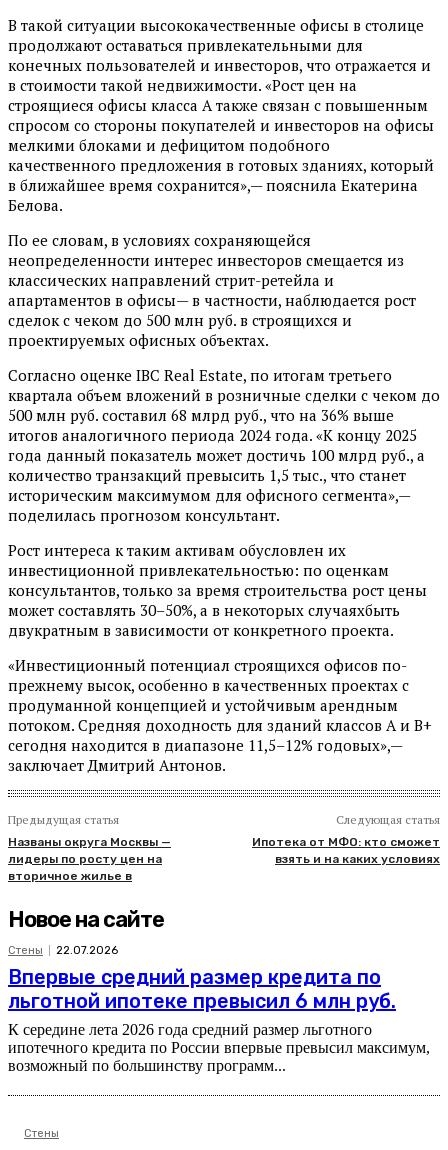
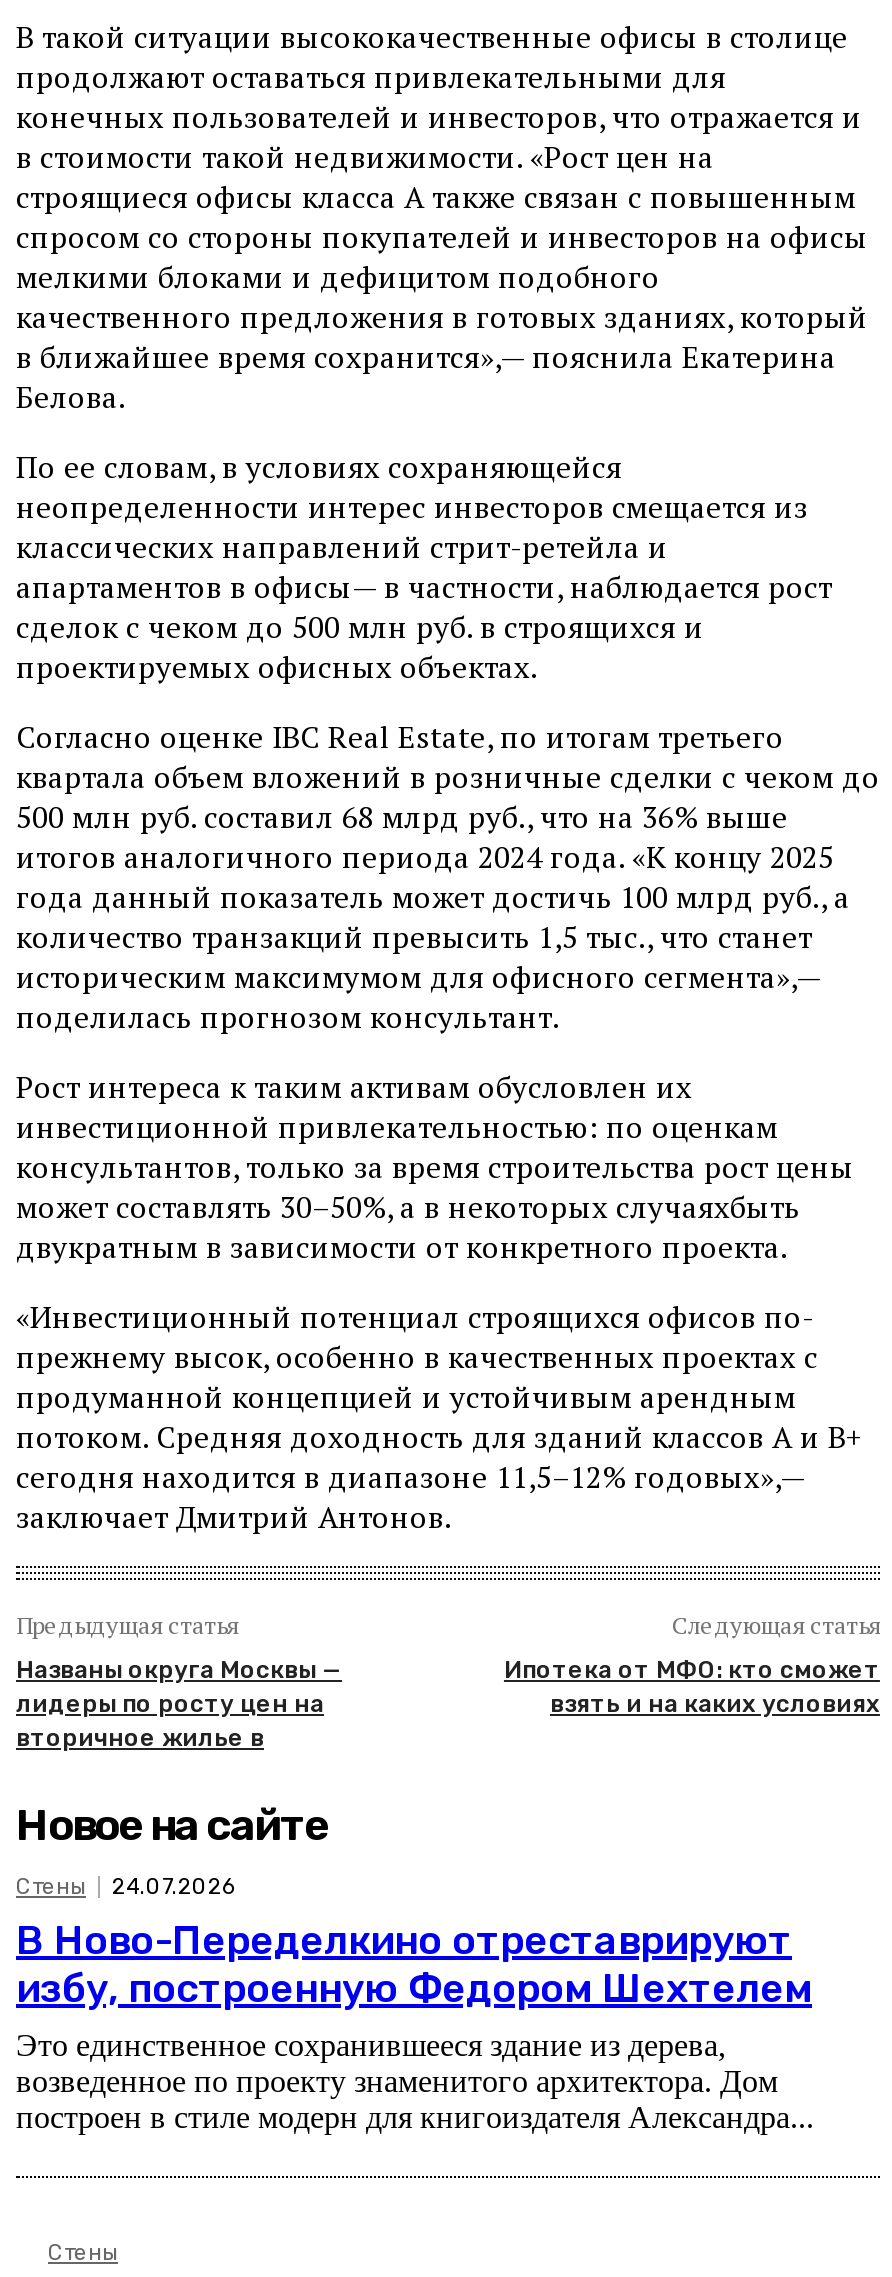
- 22.07.2026
- Впервые средний размер кредита по
- льготной ипотеке превысил 6 млн руб.
- К середине лета 2026 года средний размер льготного
- ипотечного кредита по России впервые превысил максимум,
- возможный по большинству программ...
+ 24.07.2026
+ В Ново-Переделкино отреставрируют
+ избу, построенную Федором Шехтелем
+ Это единственное сохранившееся здание из дерева,
+ возведенное по проекту знаменитого архитектора. Дом
+ построен в стиле модерн для книгоиздателя Александра...
